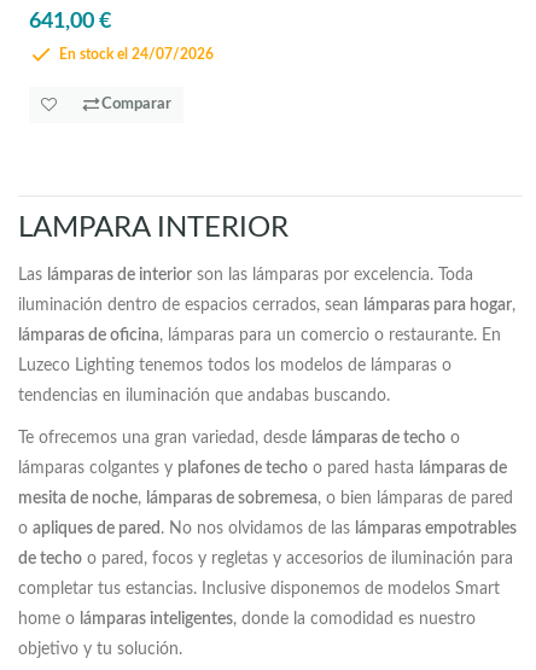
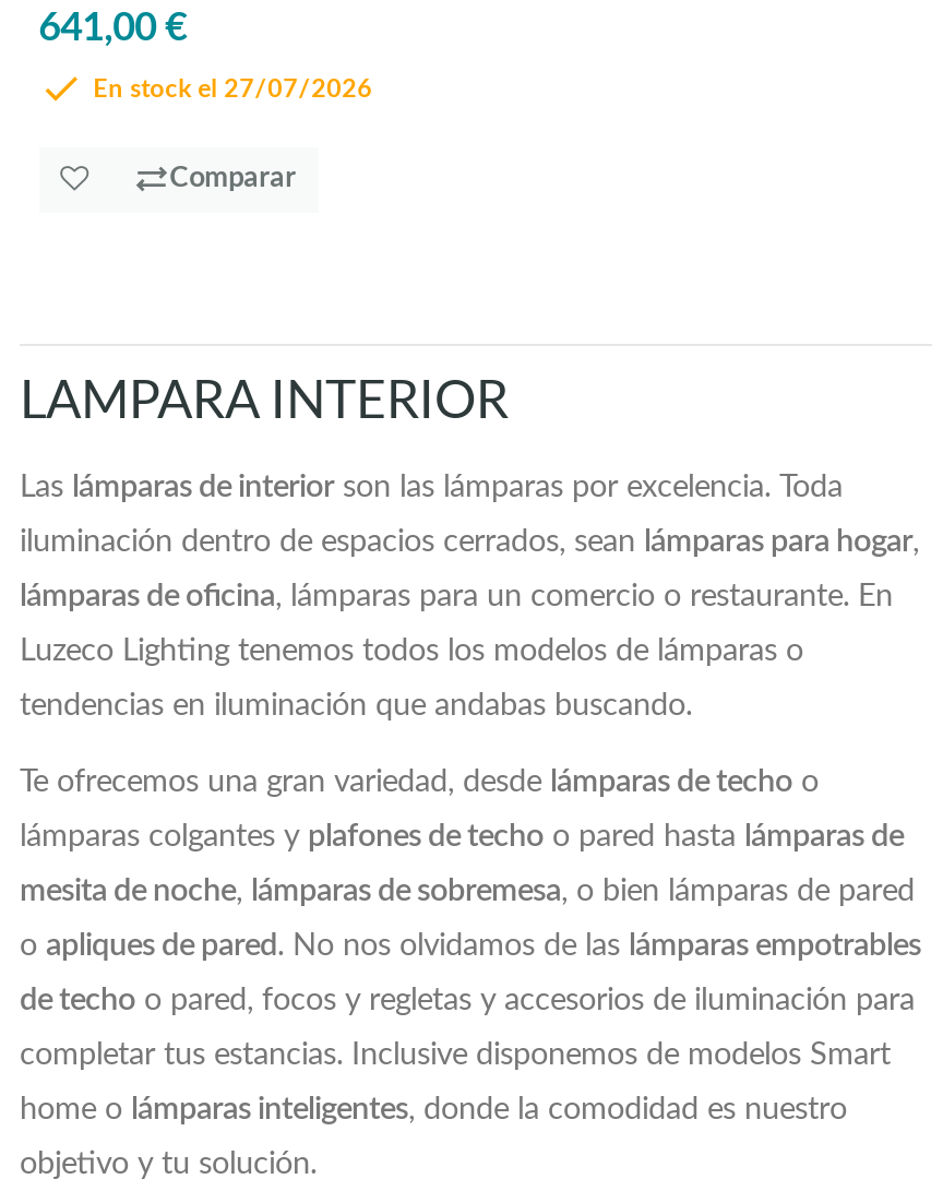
- En stock el 24/07/2026
+ En stock el 27/07/2026
